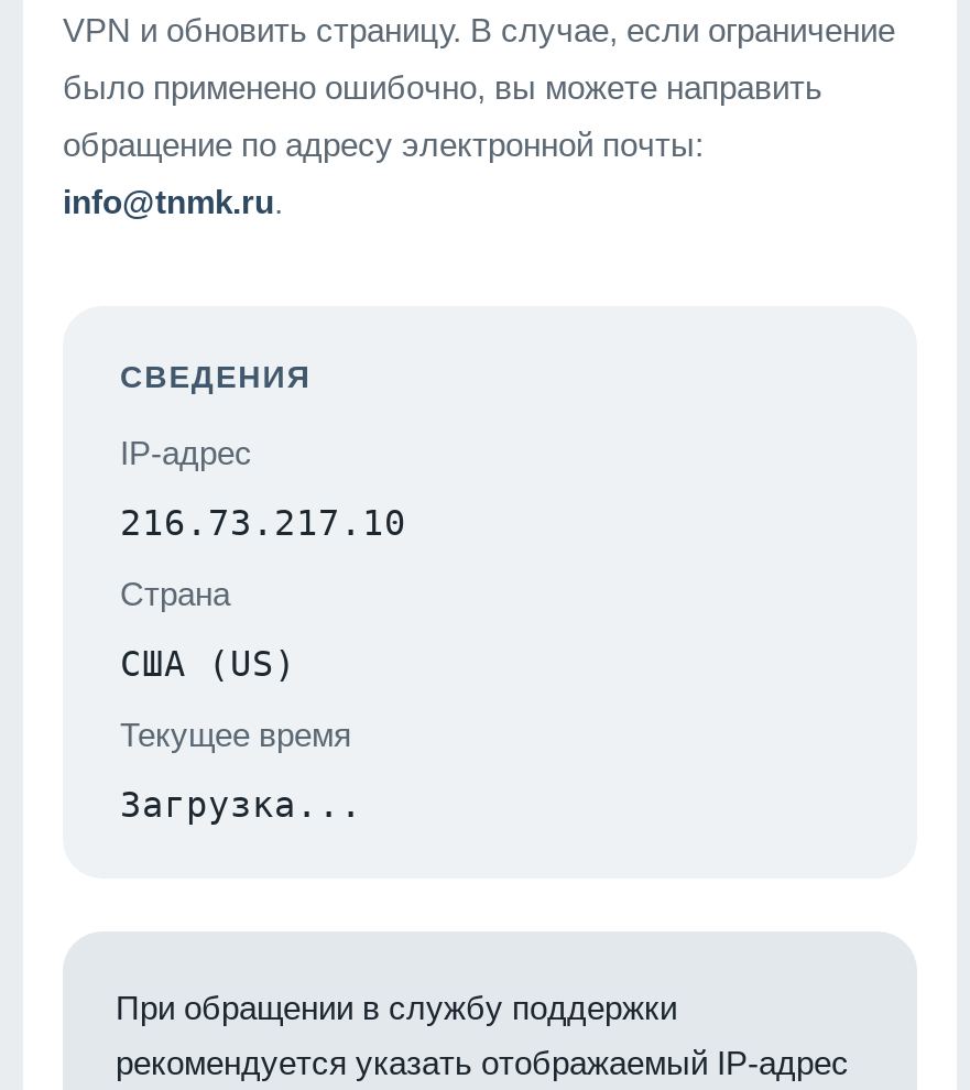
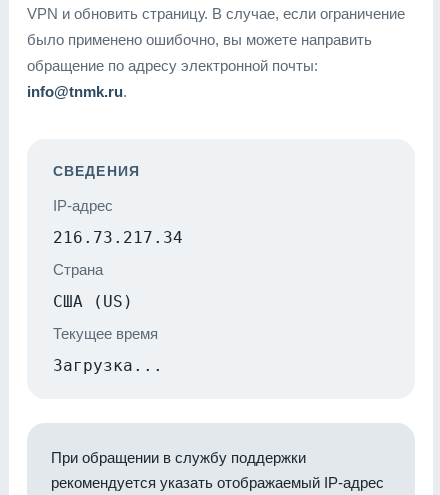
- 216.73.217.10
+ 216.73.217.34
